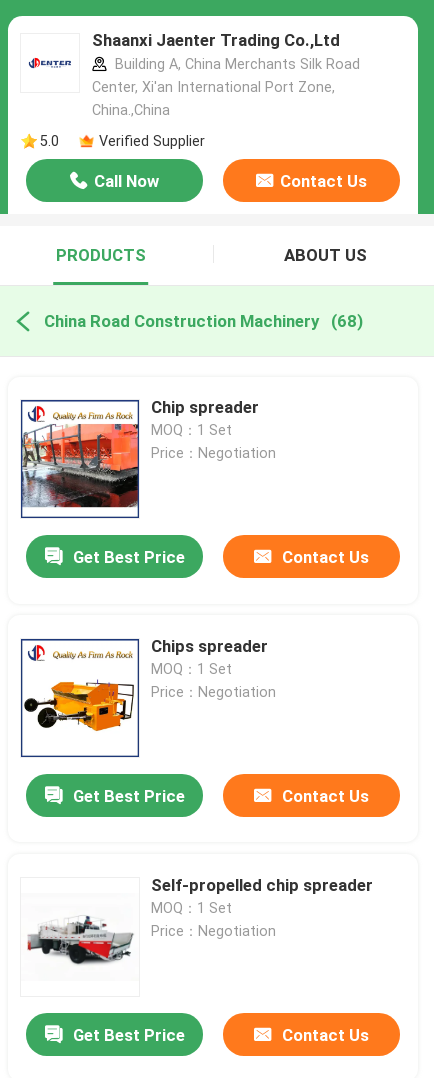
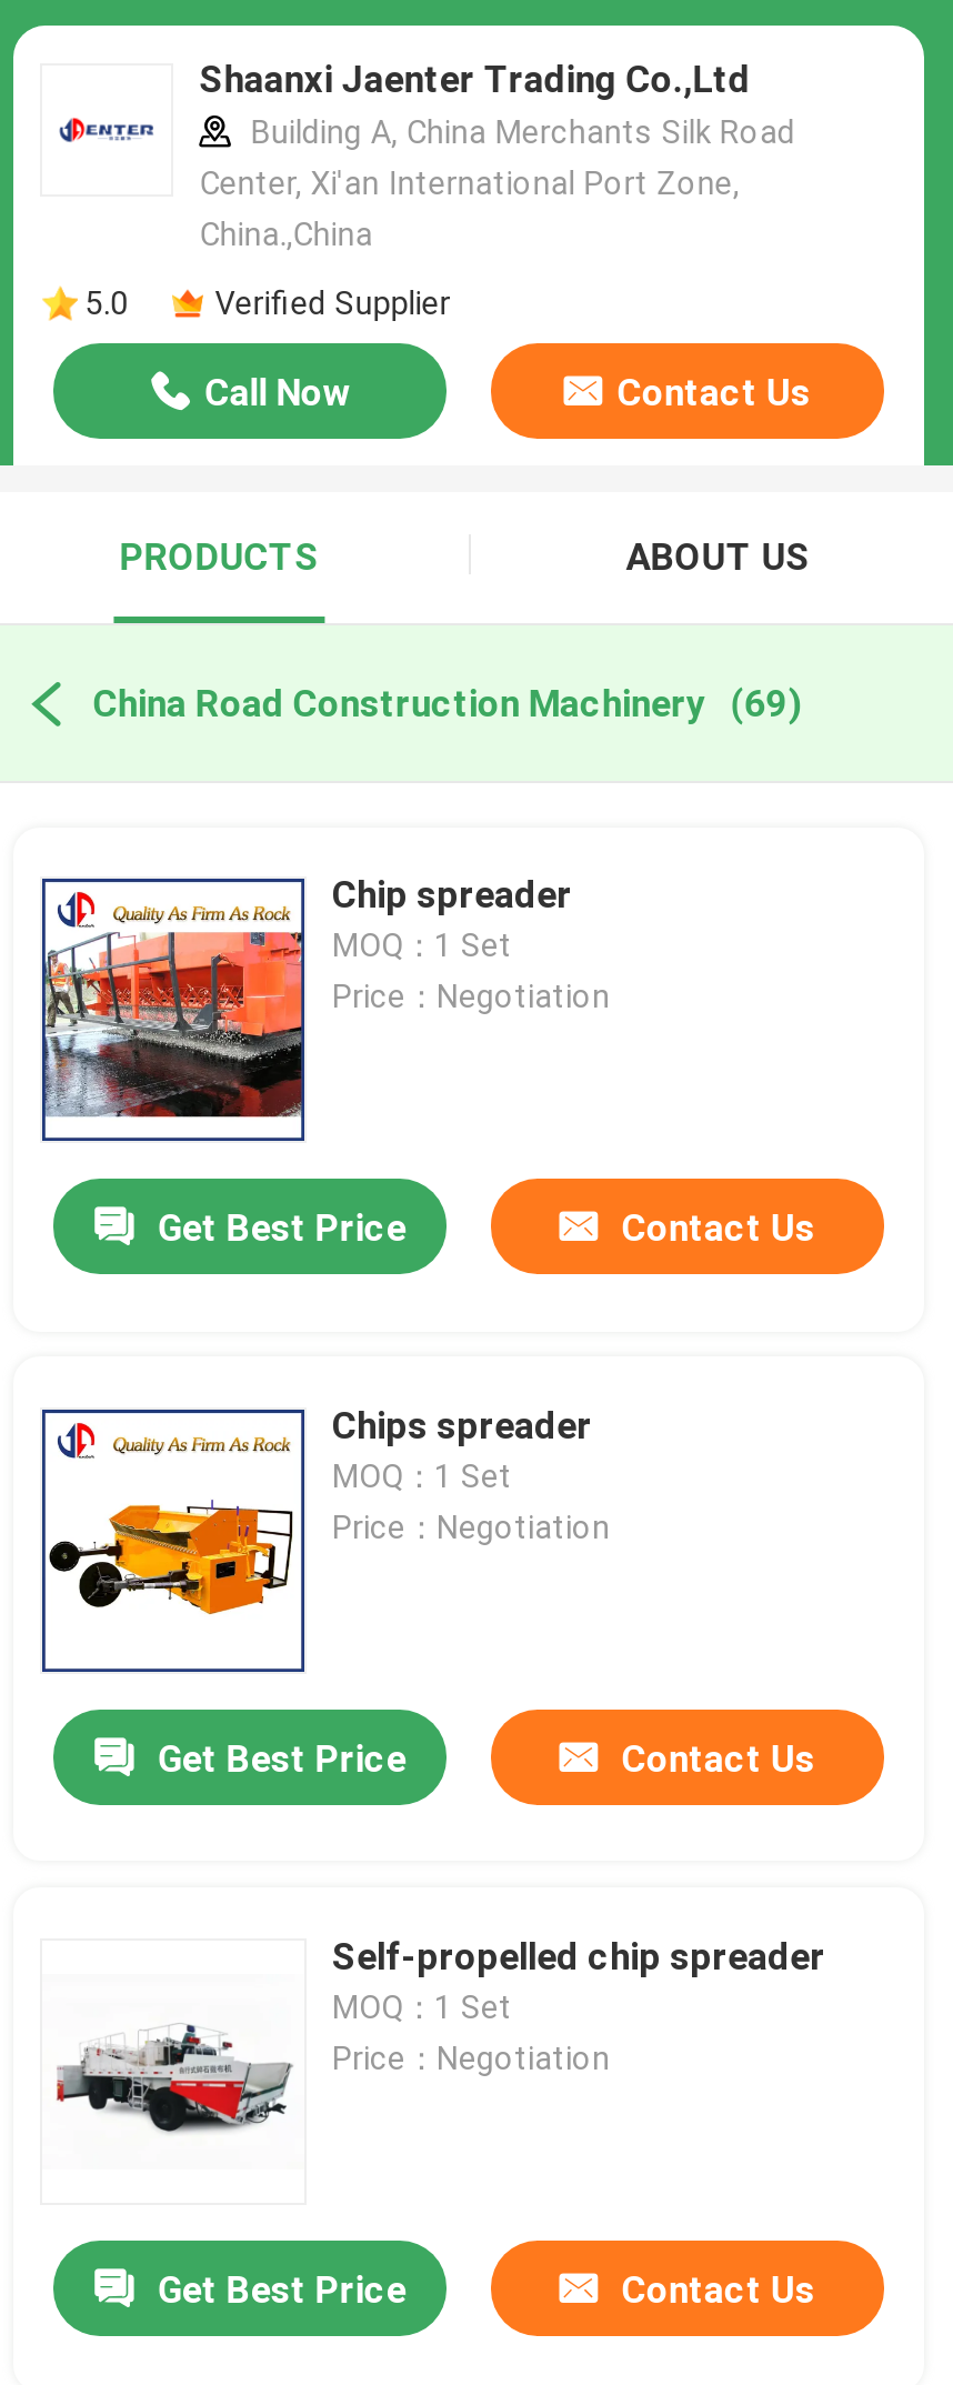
- China Road Construction Machinery (68)
+ China Road Construction Machinery (69)
